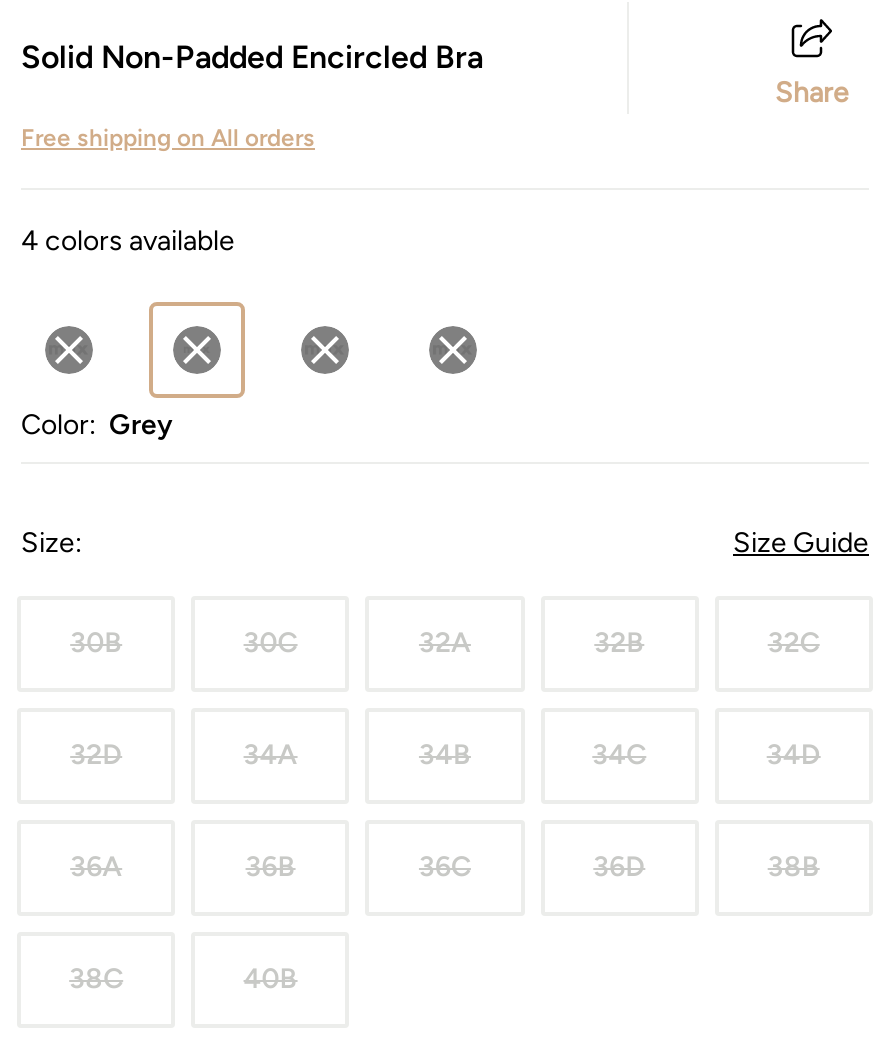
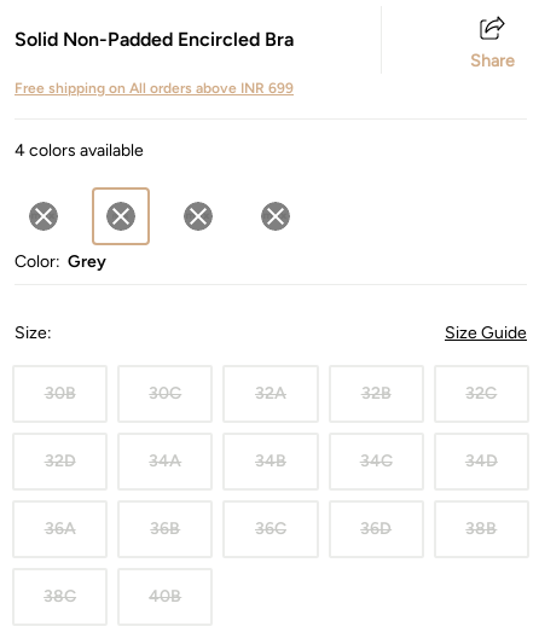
- Free shipping on All orders
+ Free shipping on All orders above INR 699
